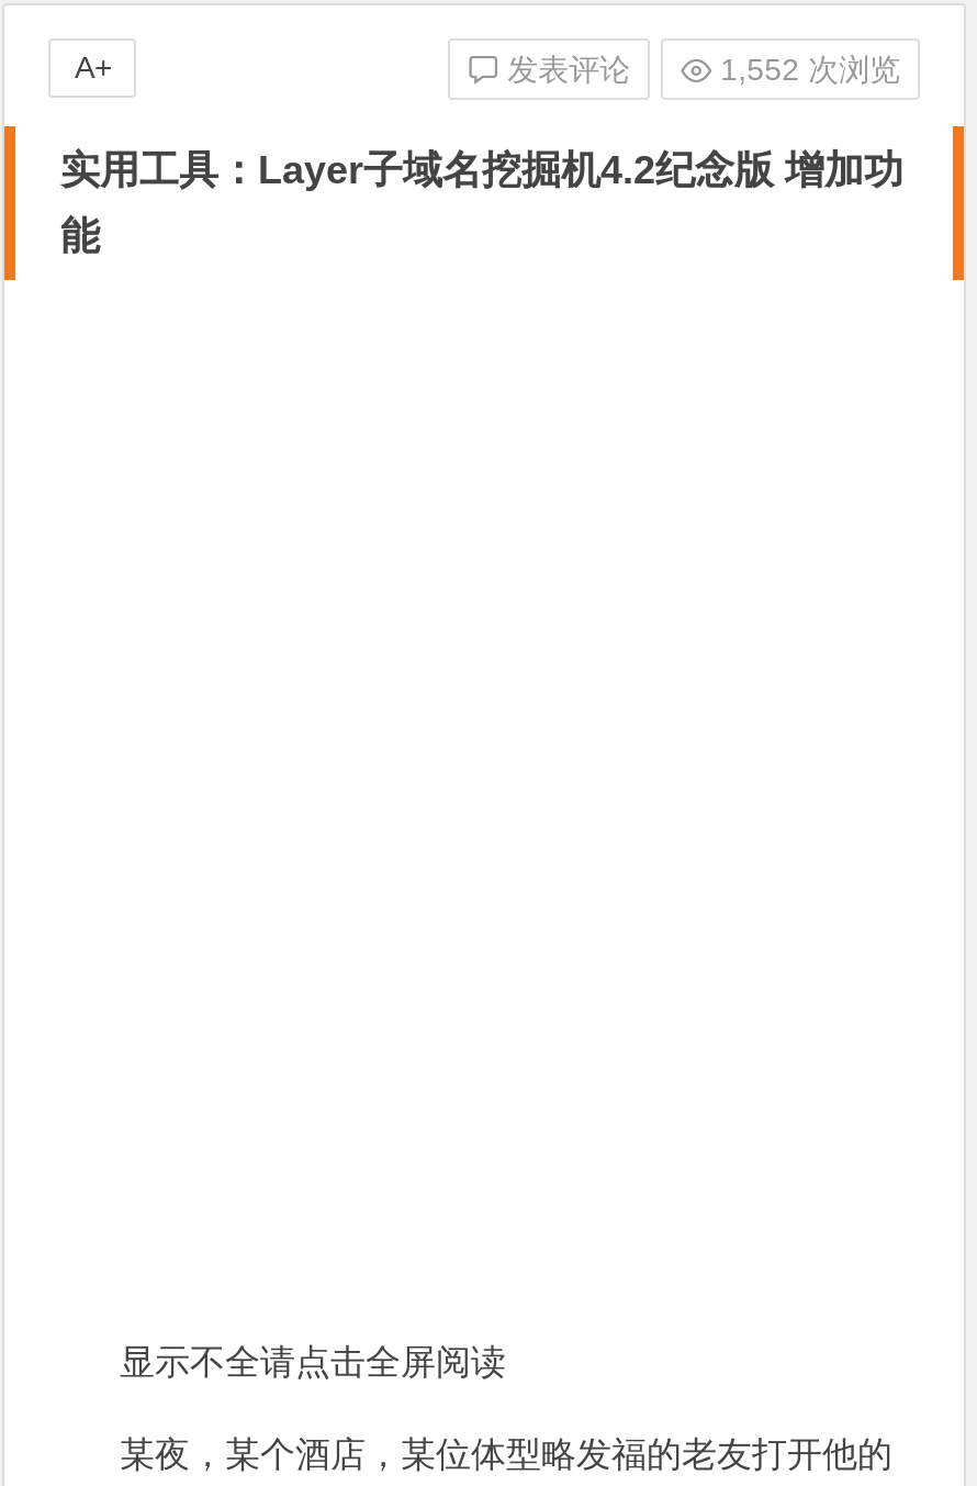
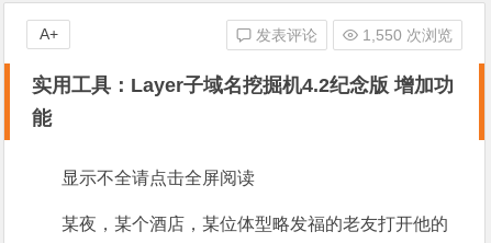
- 1,552 次浏览
+ 1,550 次浏览
